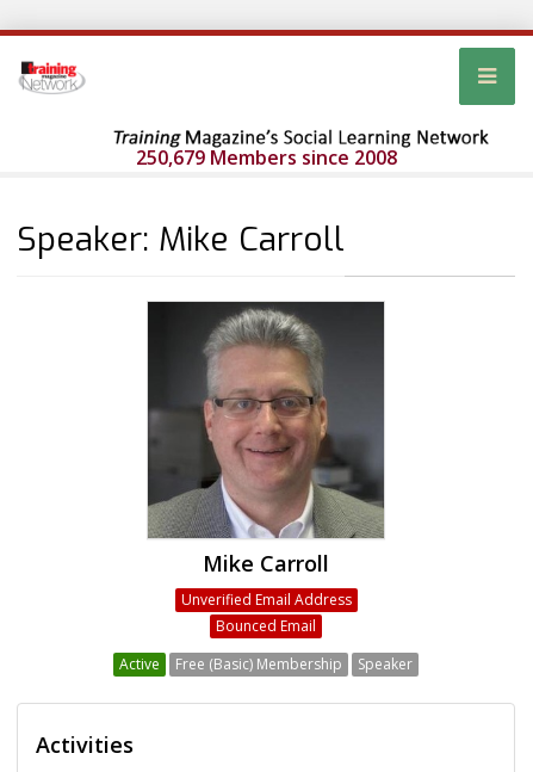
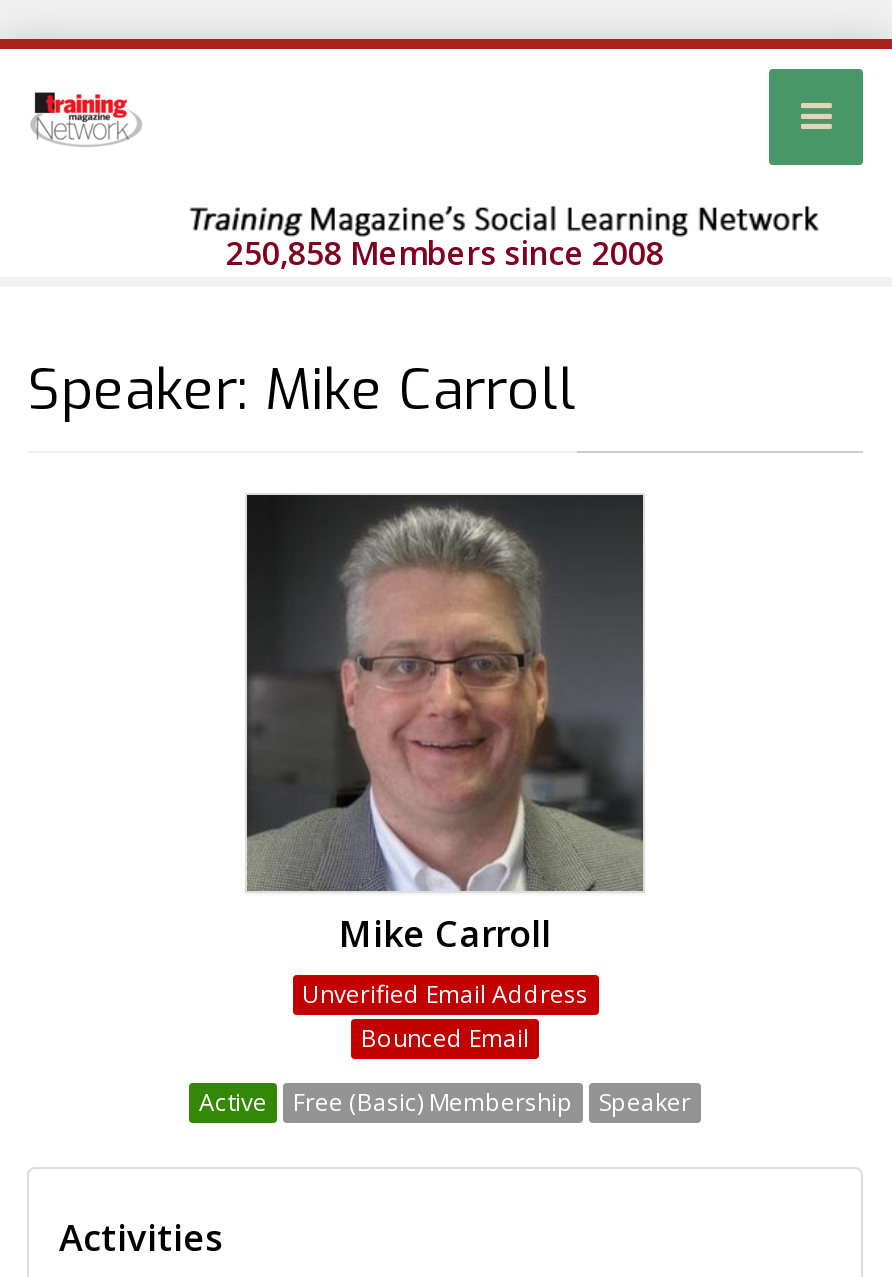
- 250,679 Members since 2008
+ 250,858 Members since 2008
